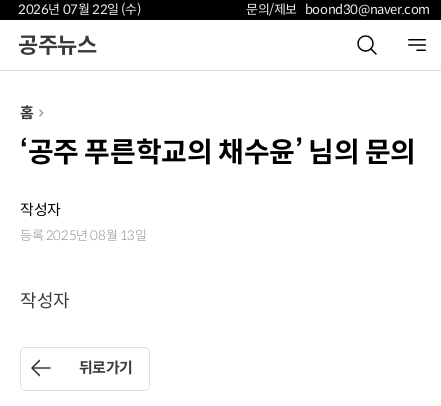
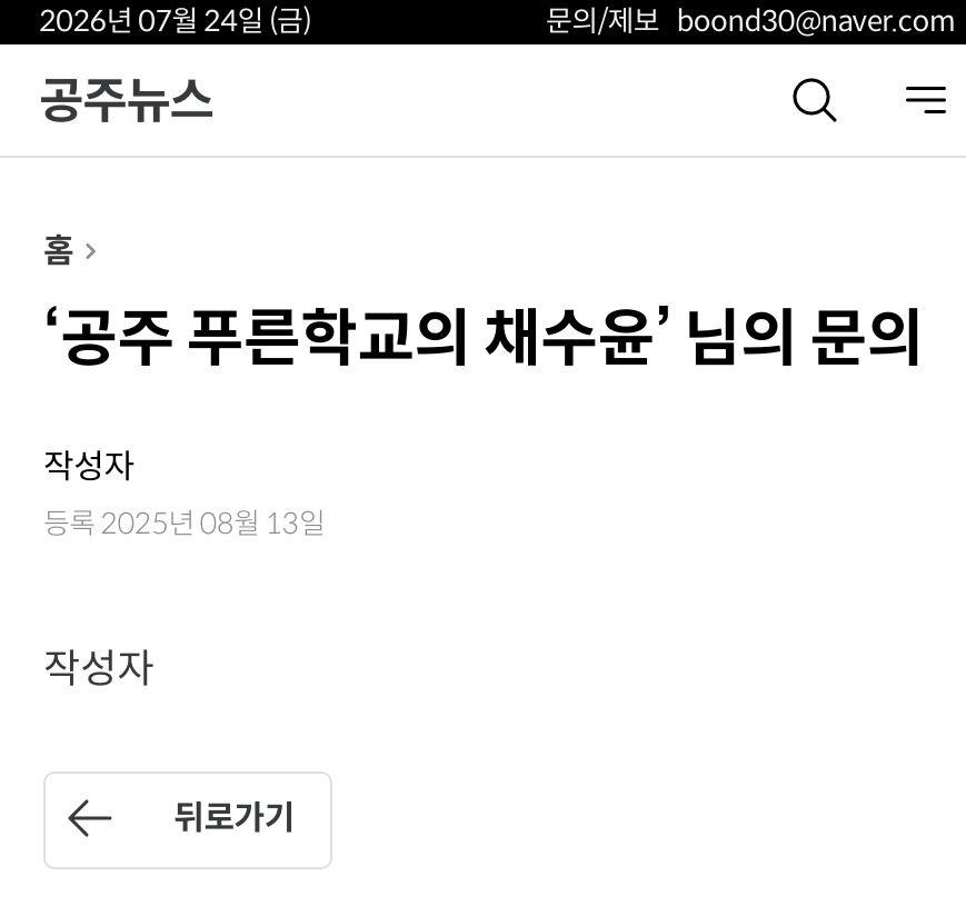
- 2026년 07월 22일 (수)
+ 2026년 07월 24일 (금)
